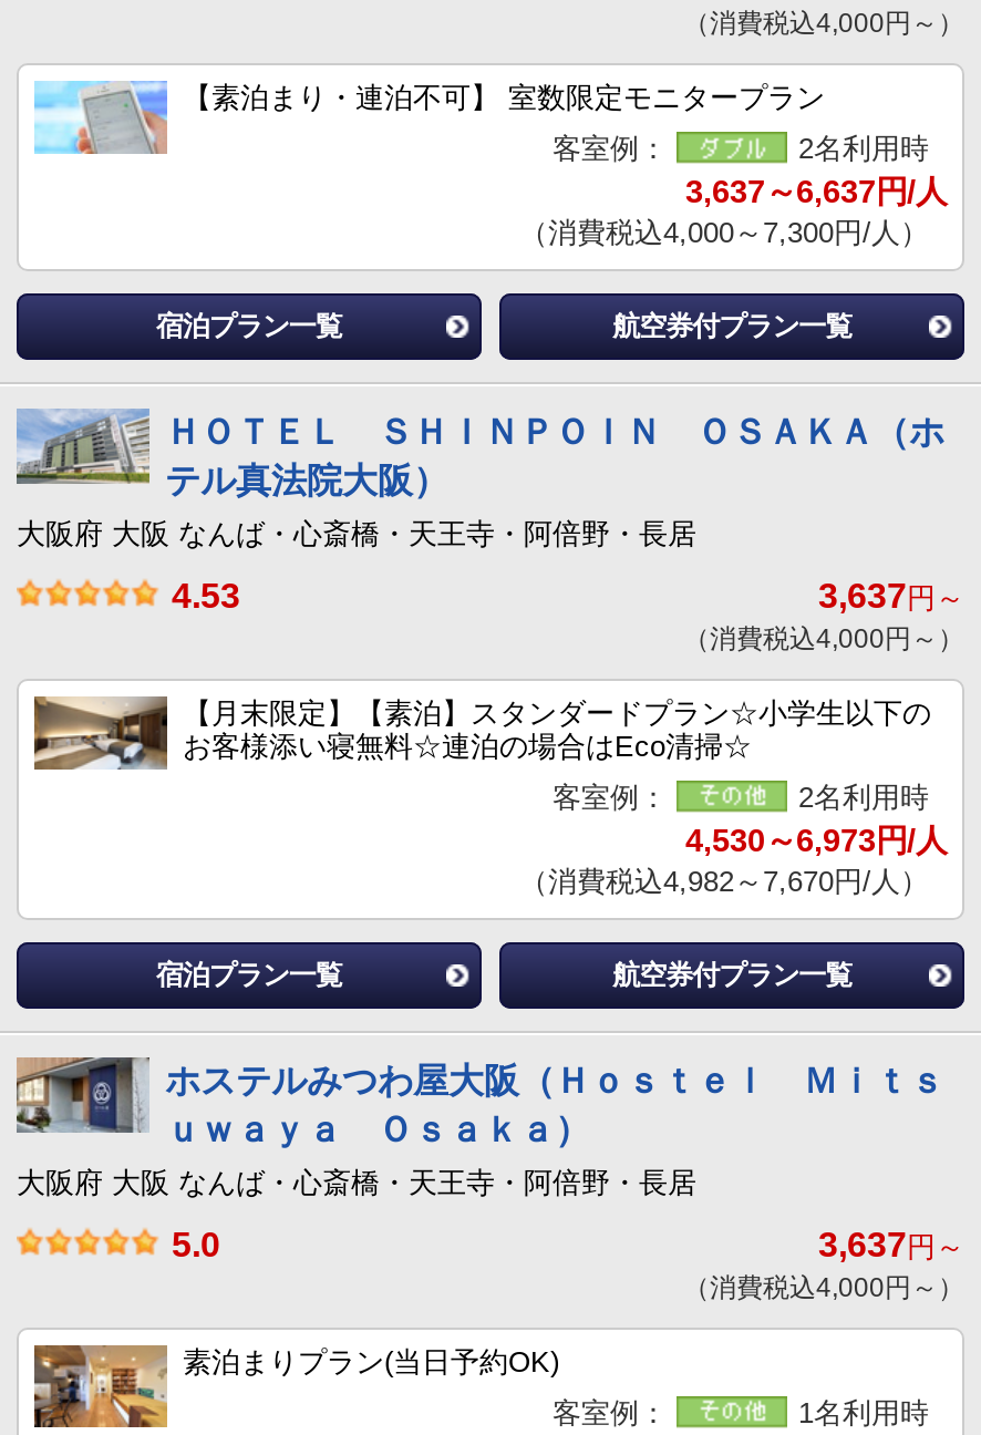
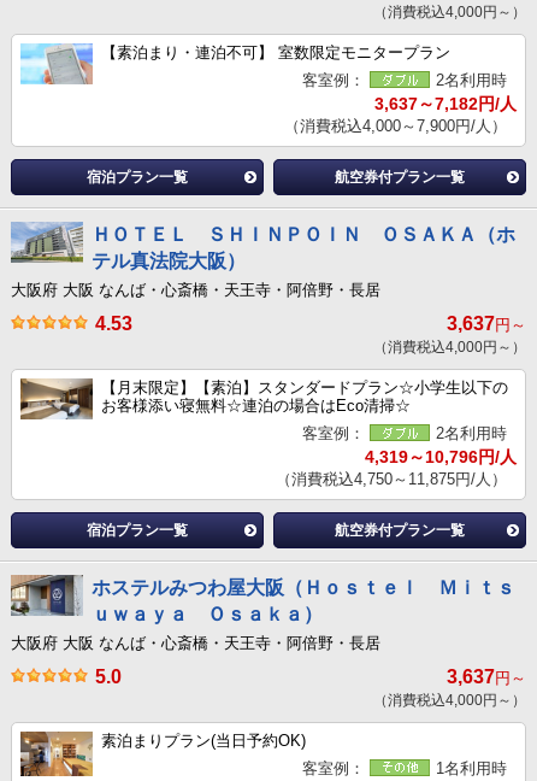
- 3,637～6,637円/人
+ 3,637～7,182円/人

- （消費税込4,000～7,300円/人）
+ （消費税込4,000～7,900円/人）

- 4,530～6,973円/人
+ 4,319～10,796円/人

- （消費税込4,982～7,670円/人）
+ （消費税込4,750～11,875円/人）
